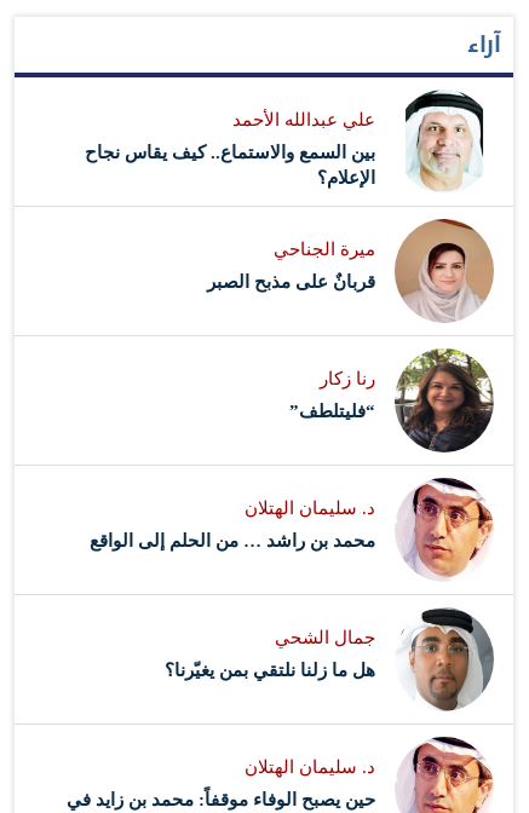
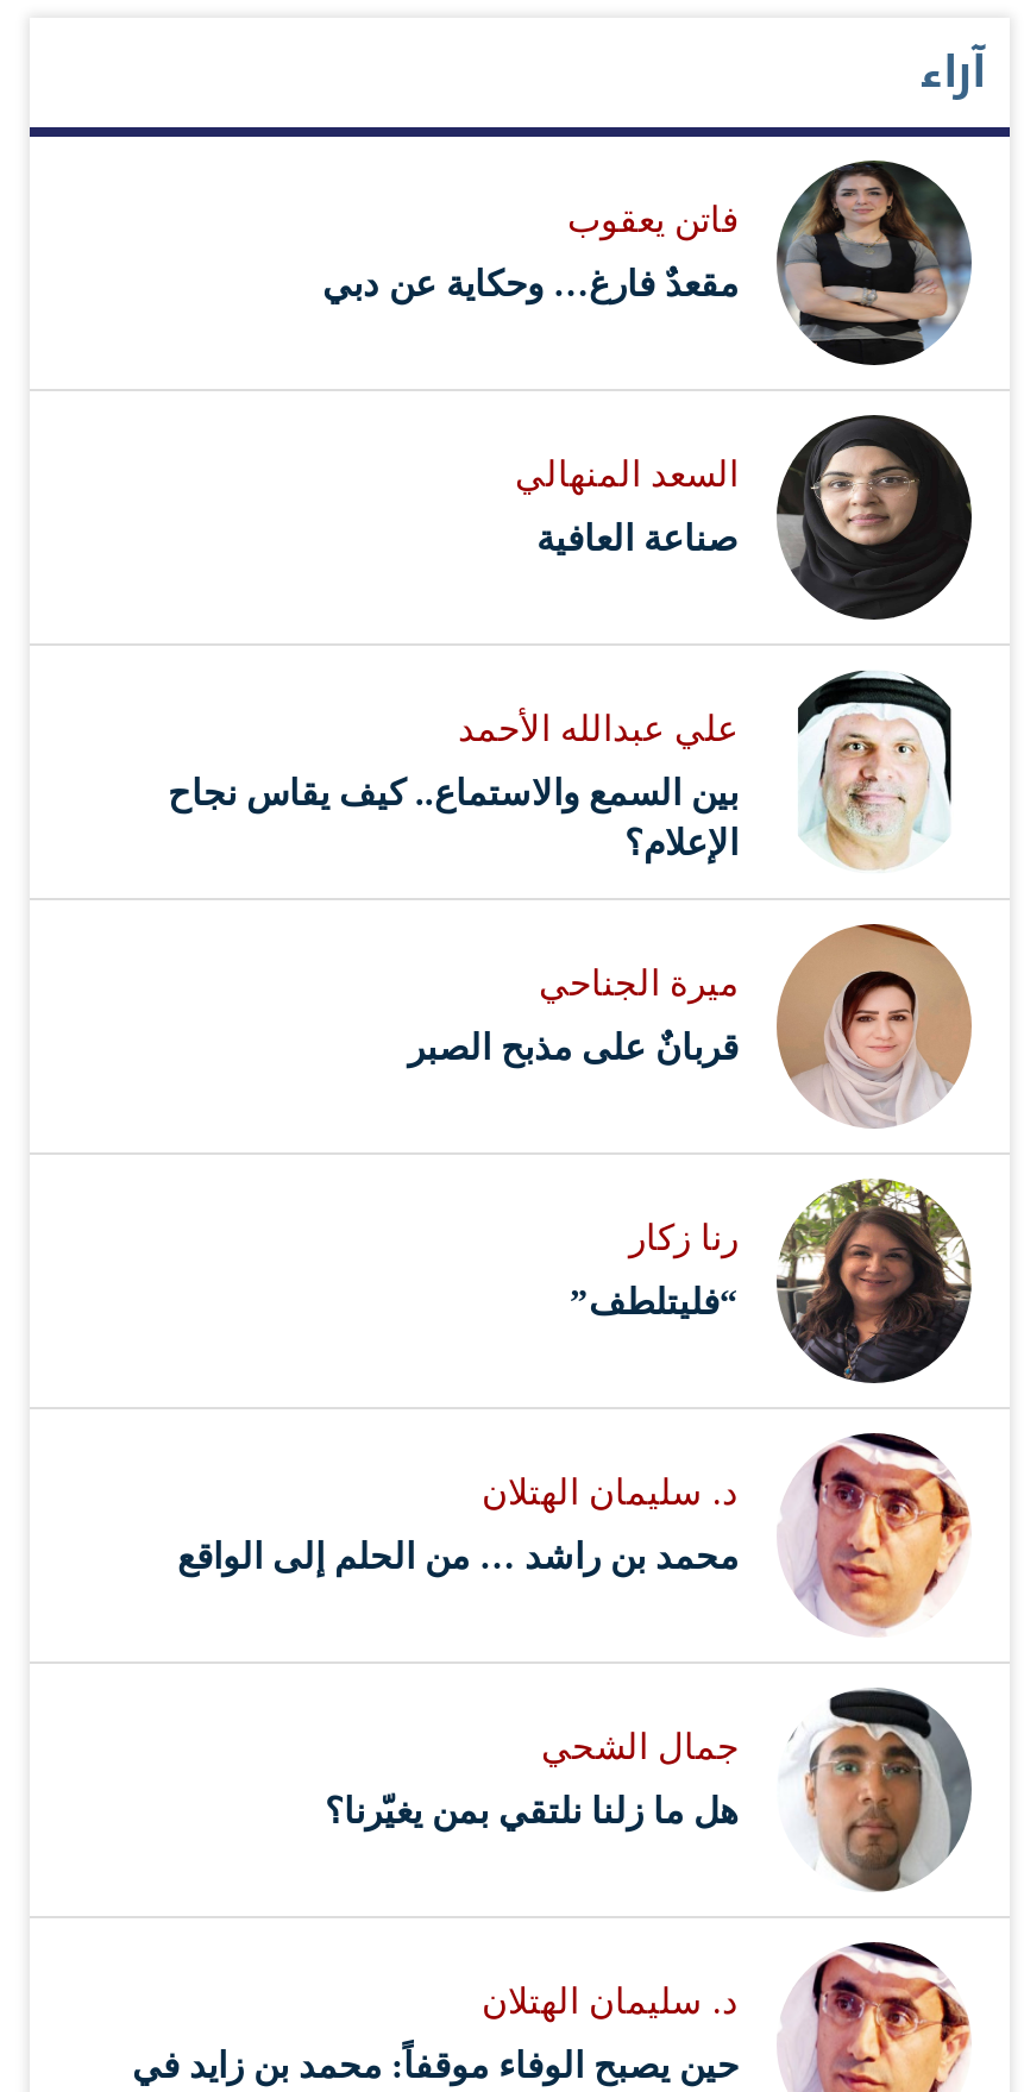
+ [image]
+ فاتن يعقوب
+ مقعدٌ فارغ… وحكاية عن دبي

+ [image]
+ السعد المنهالي
+ صناعة العافية
